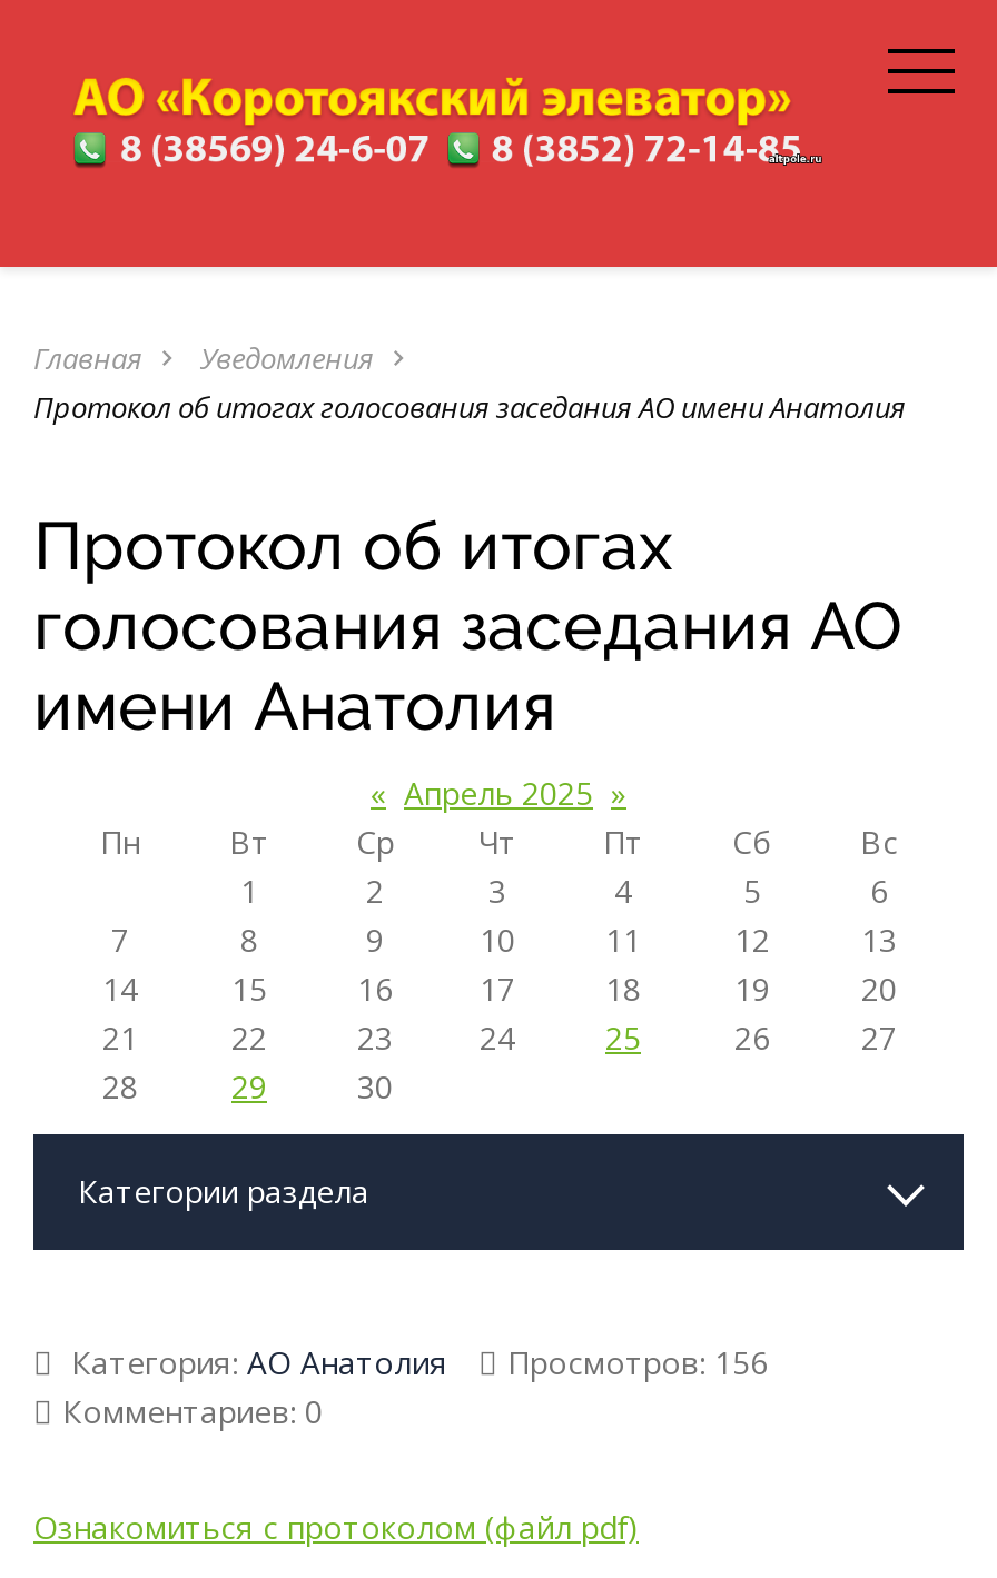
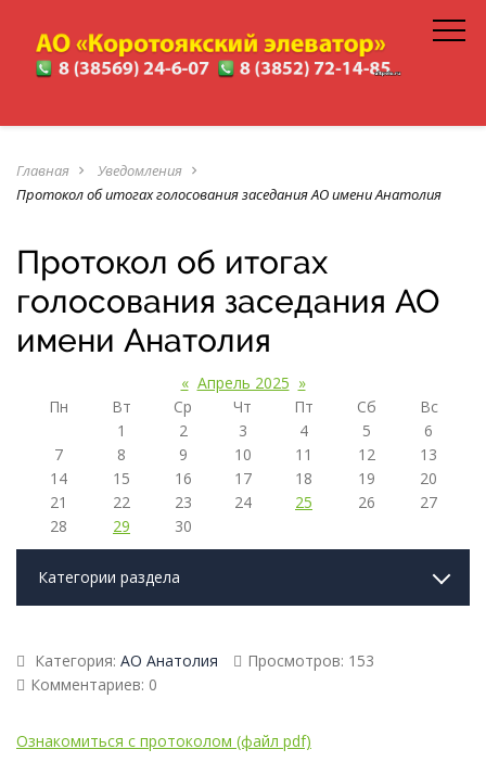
- Категория: АО Анатолия Просмотров: 156
+ Категория: АО Анатолия Просмотров: 153
